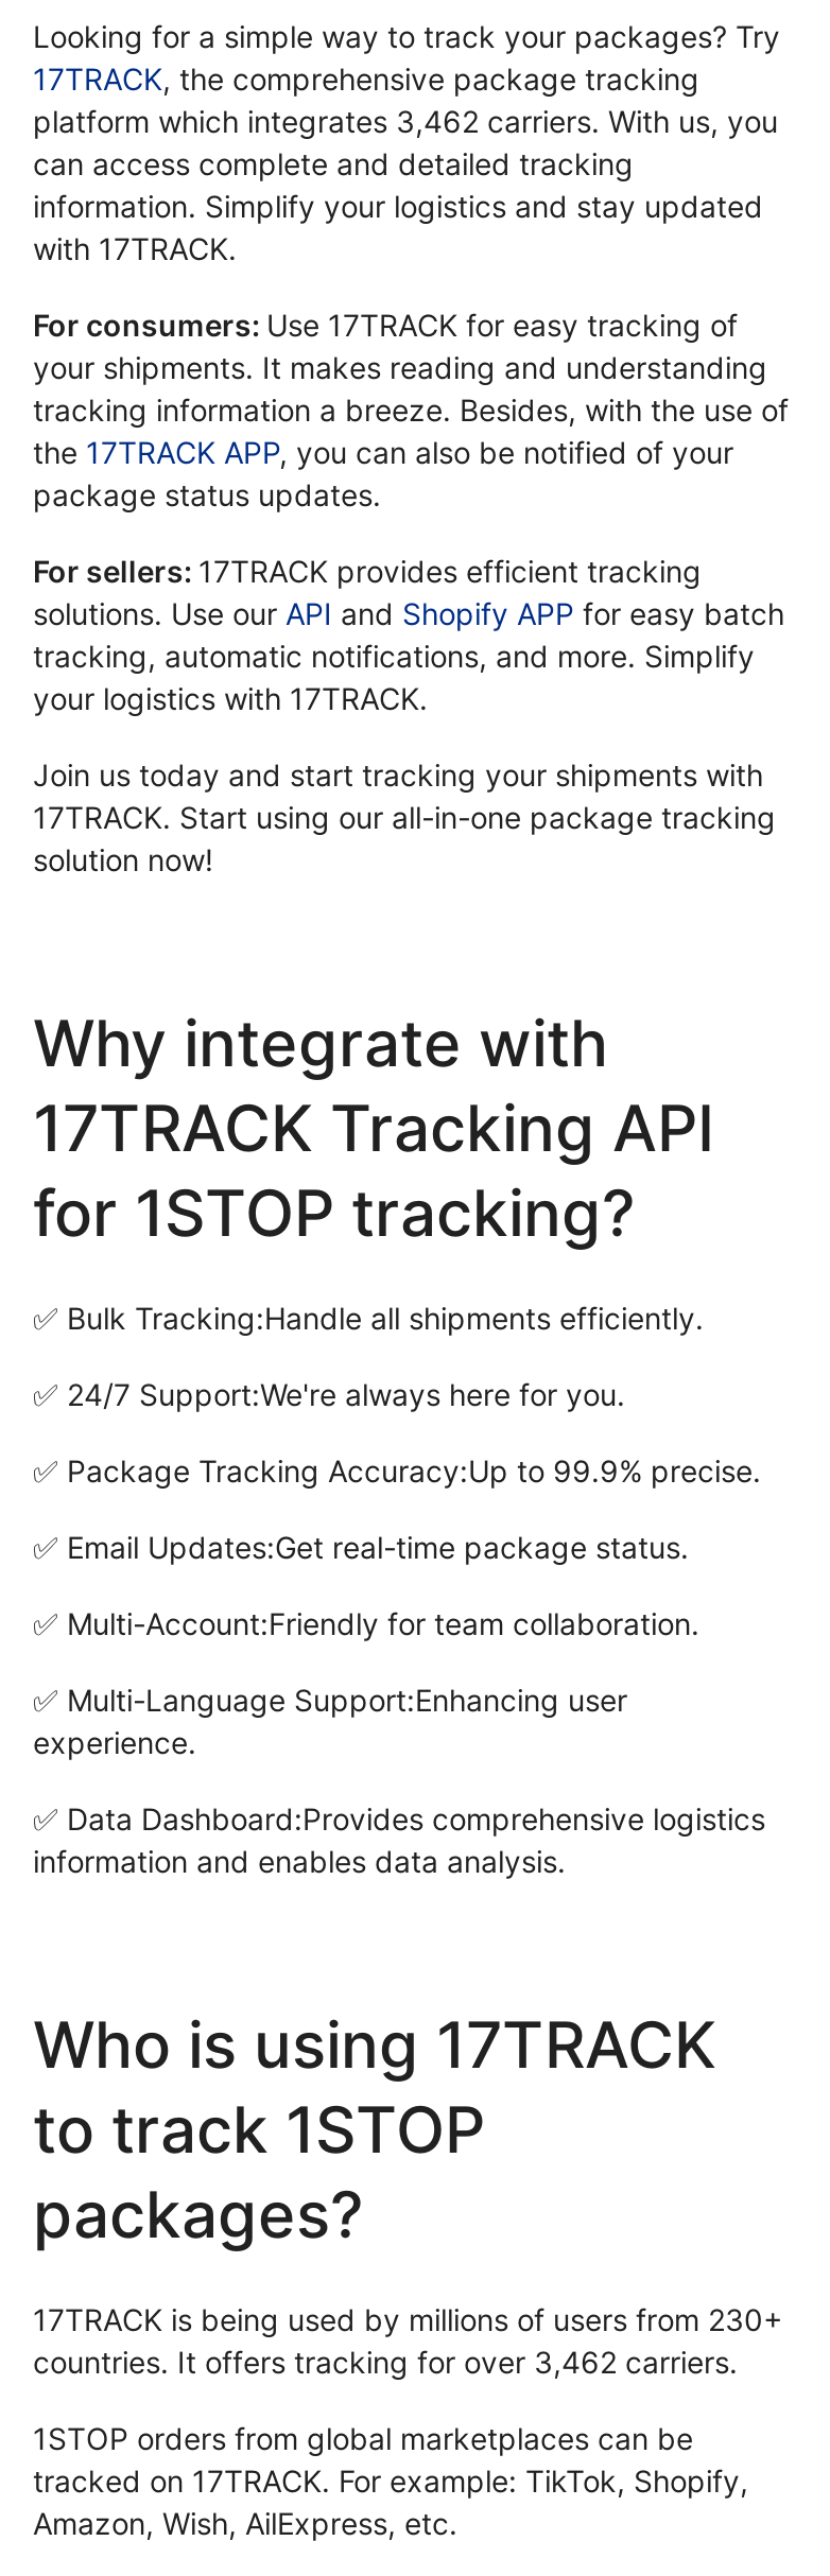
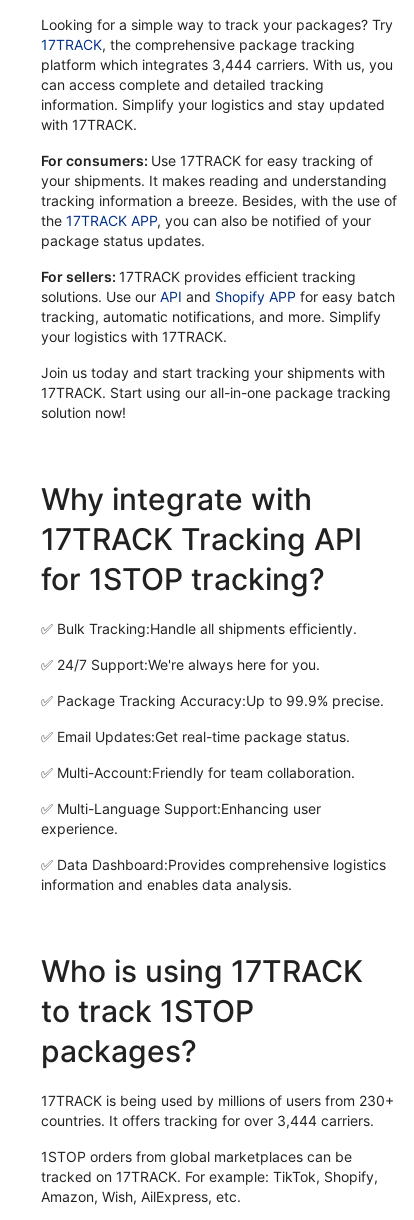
- platform which integrates 3,462 carriers. With us, you
+ platform which integrates 3,444 carriers. With us, you

- countries. It offers tracking for over 3,462 carriers.
+ countries. It offers tracking for over 3,444 carriers.
